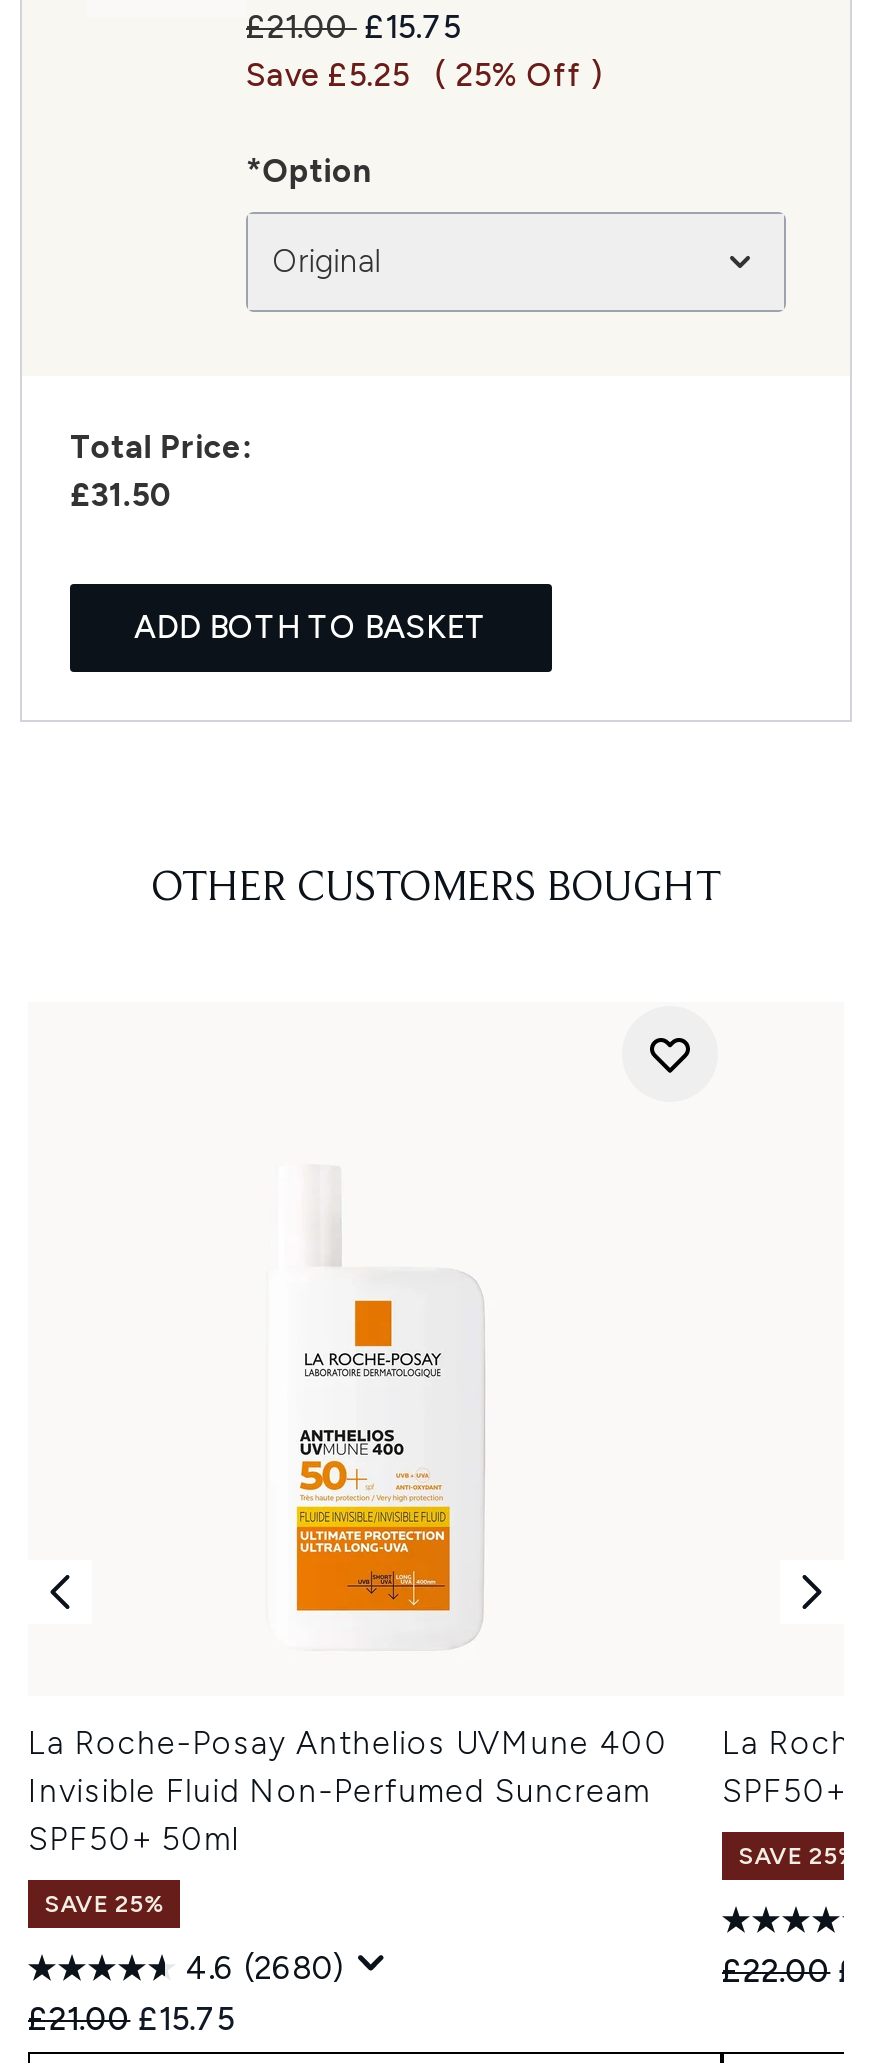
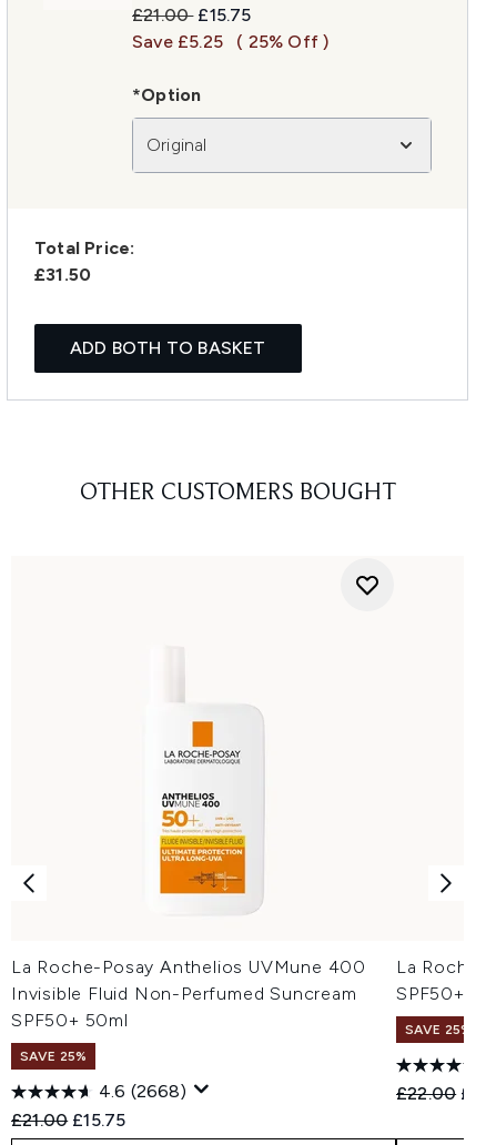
- 4.6 (2680)
+ 4.6 (2668)
